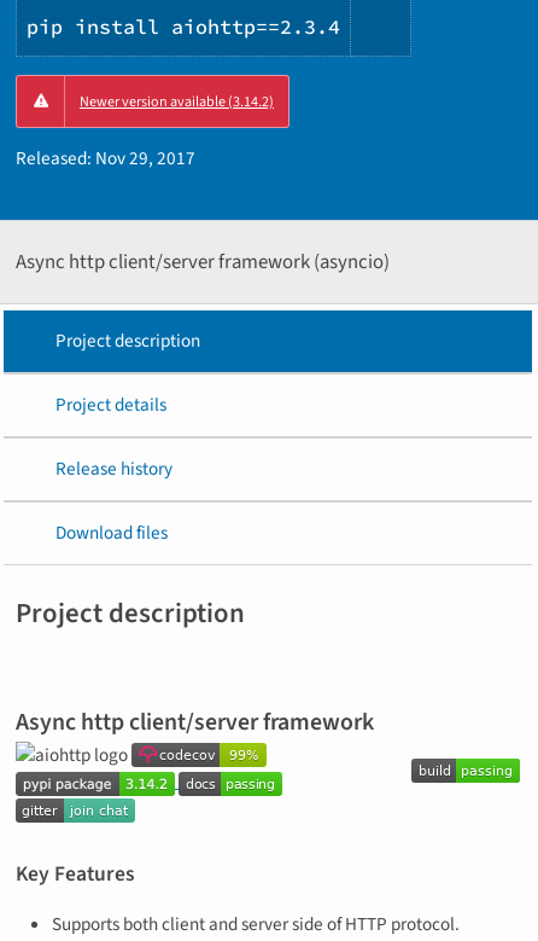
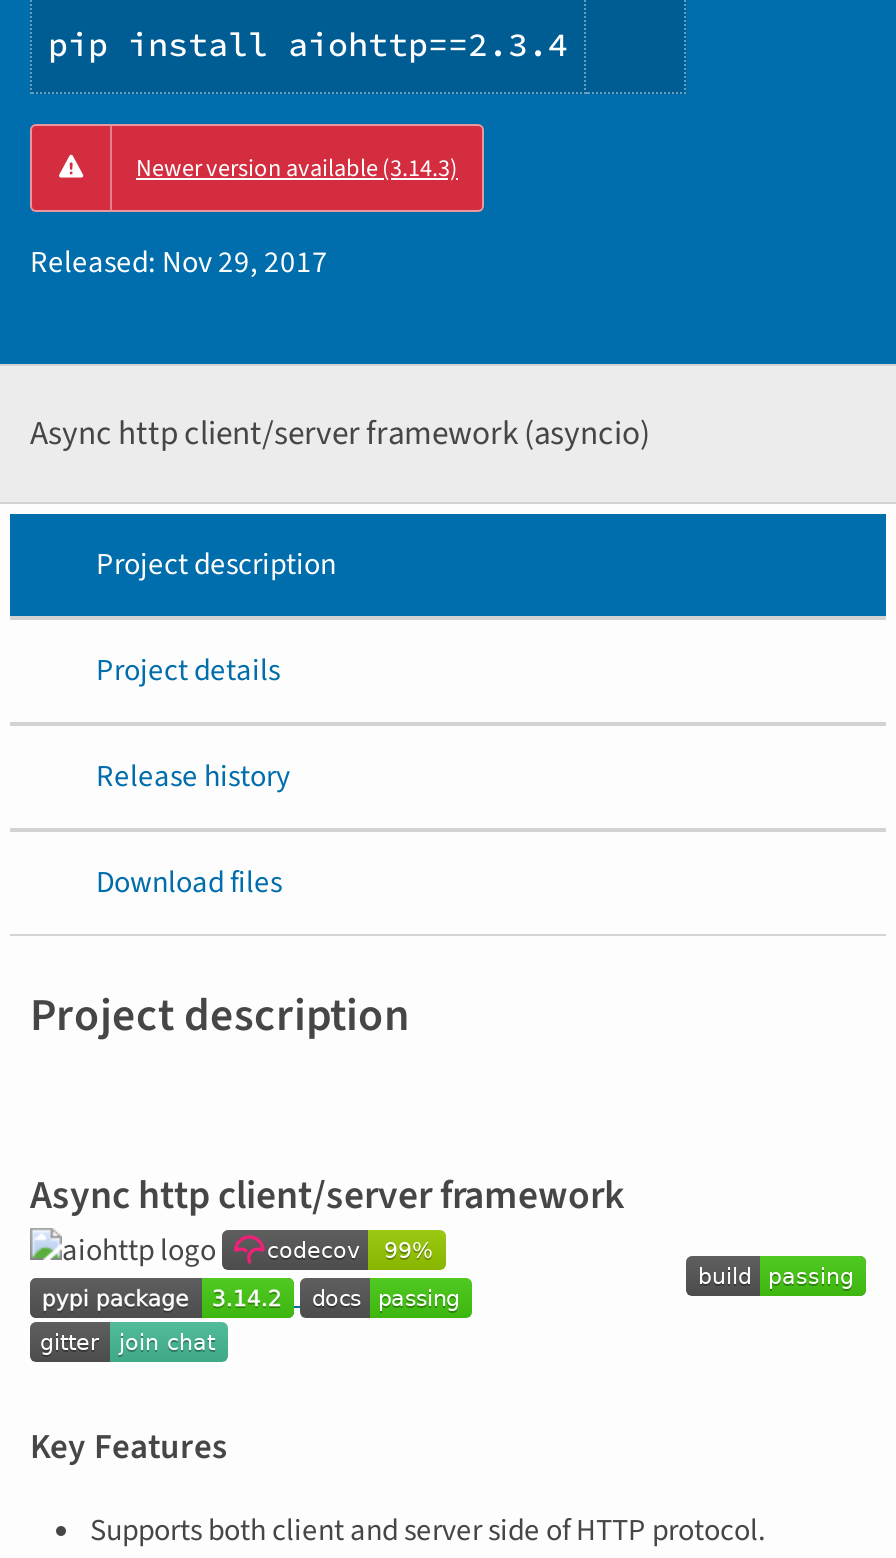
- Newer version available (3.14.2)
+ Newer version available (3.14.3)
